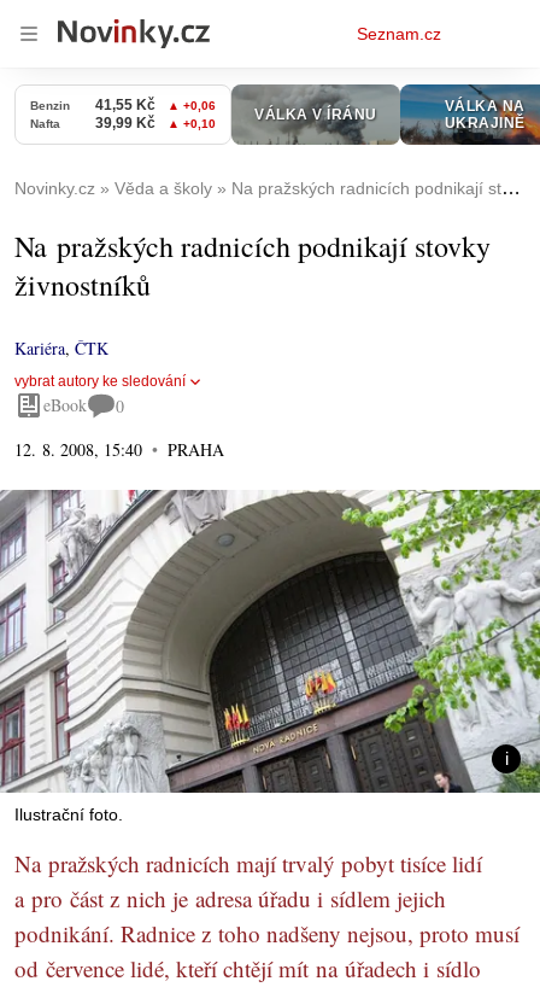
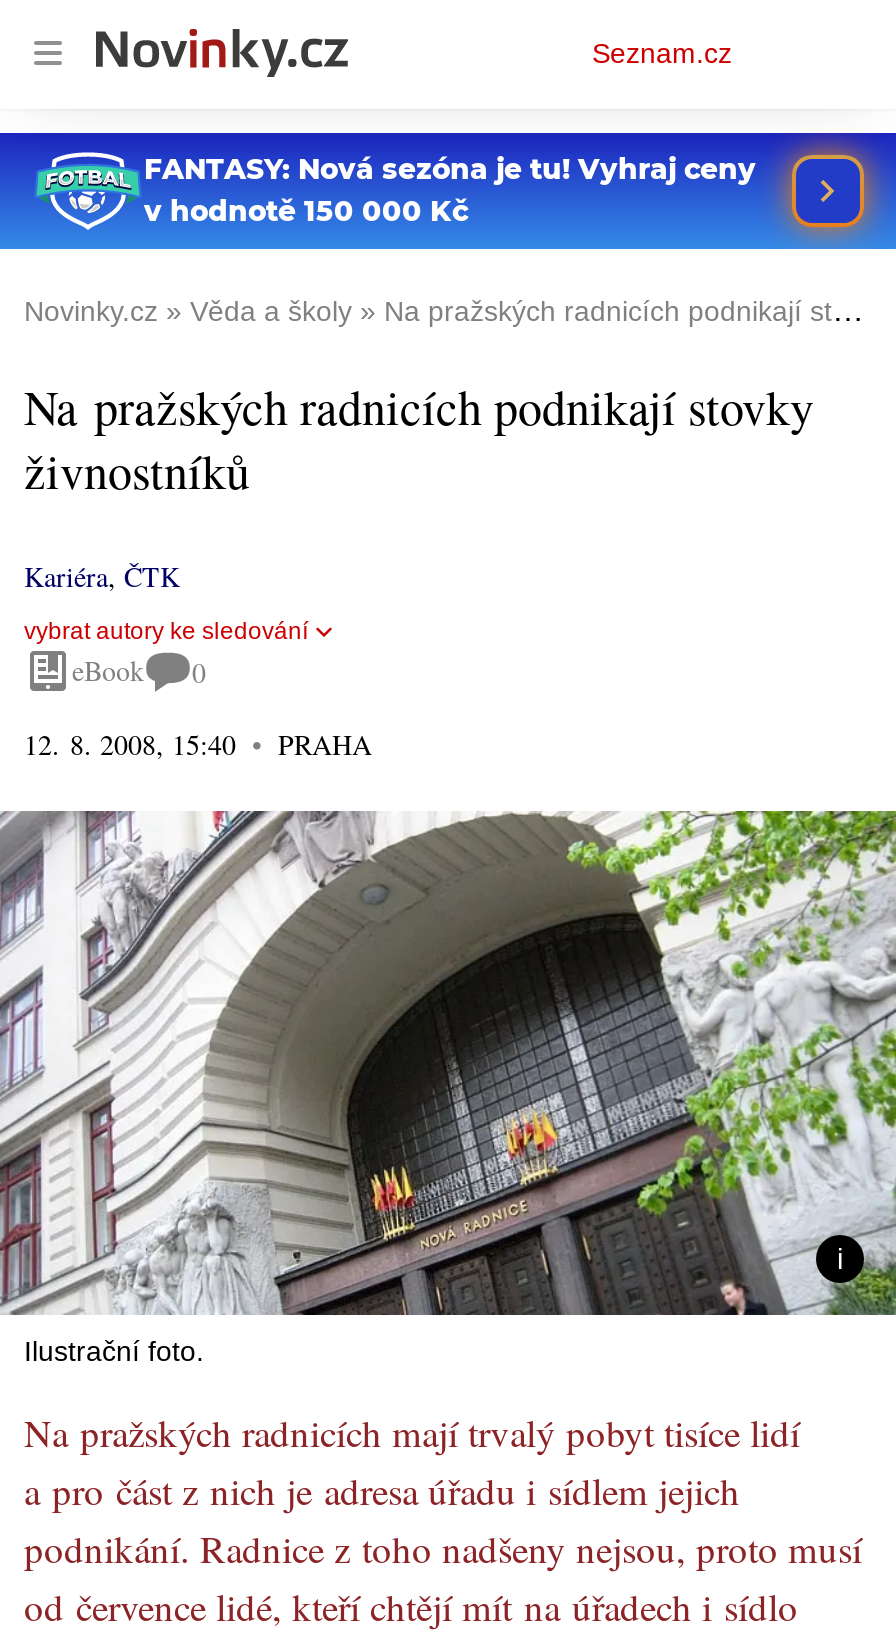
- [image]
+ [image]
